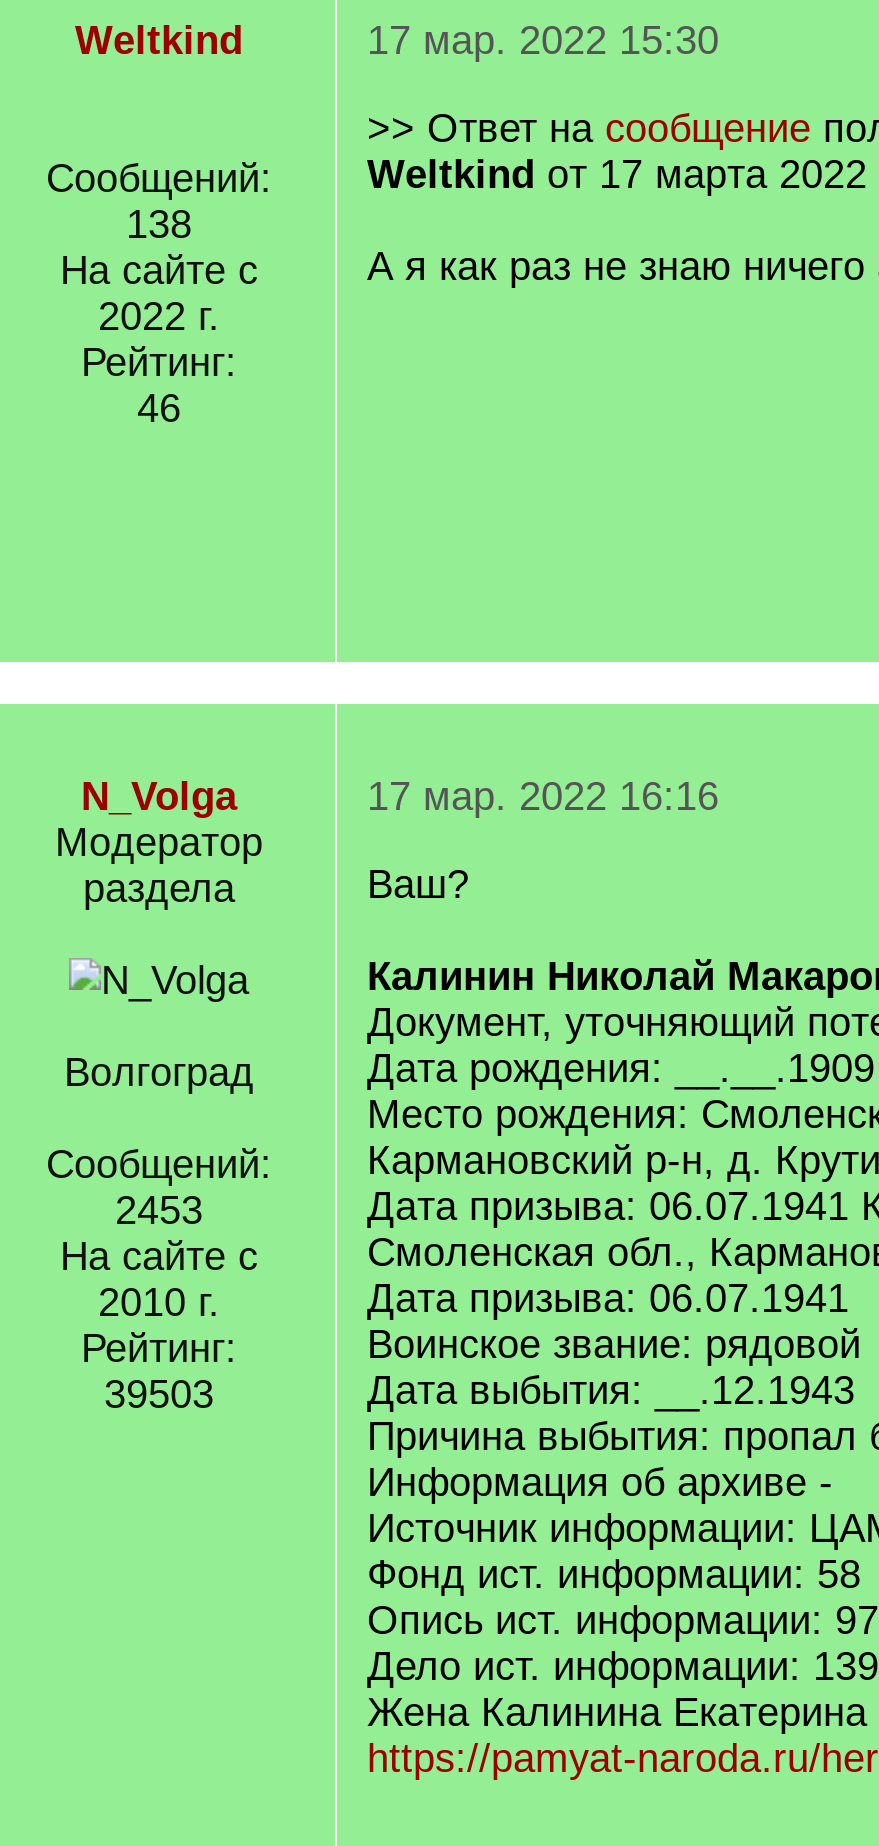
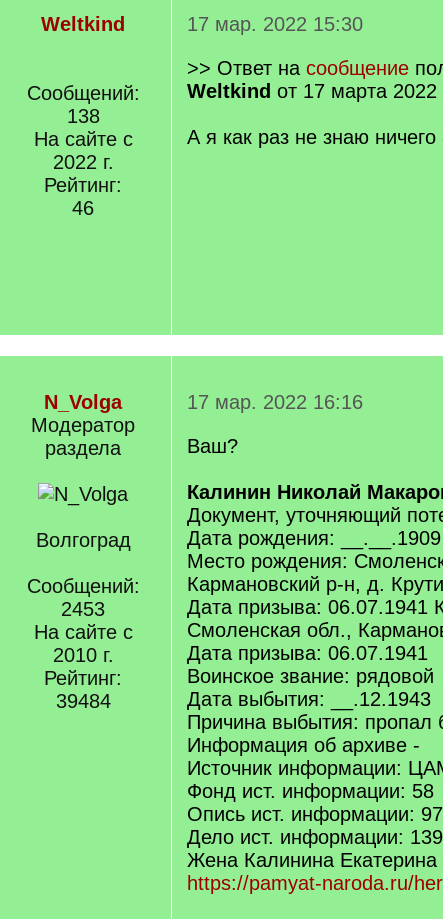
- 39503
+ 39484
